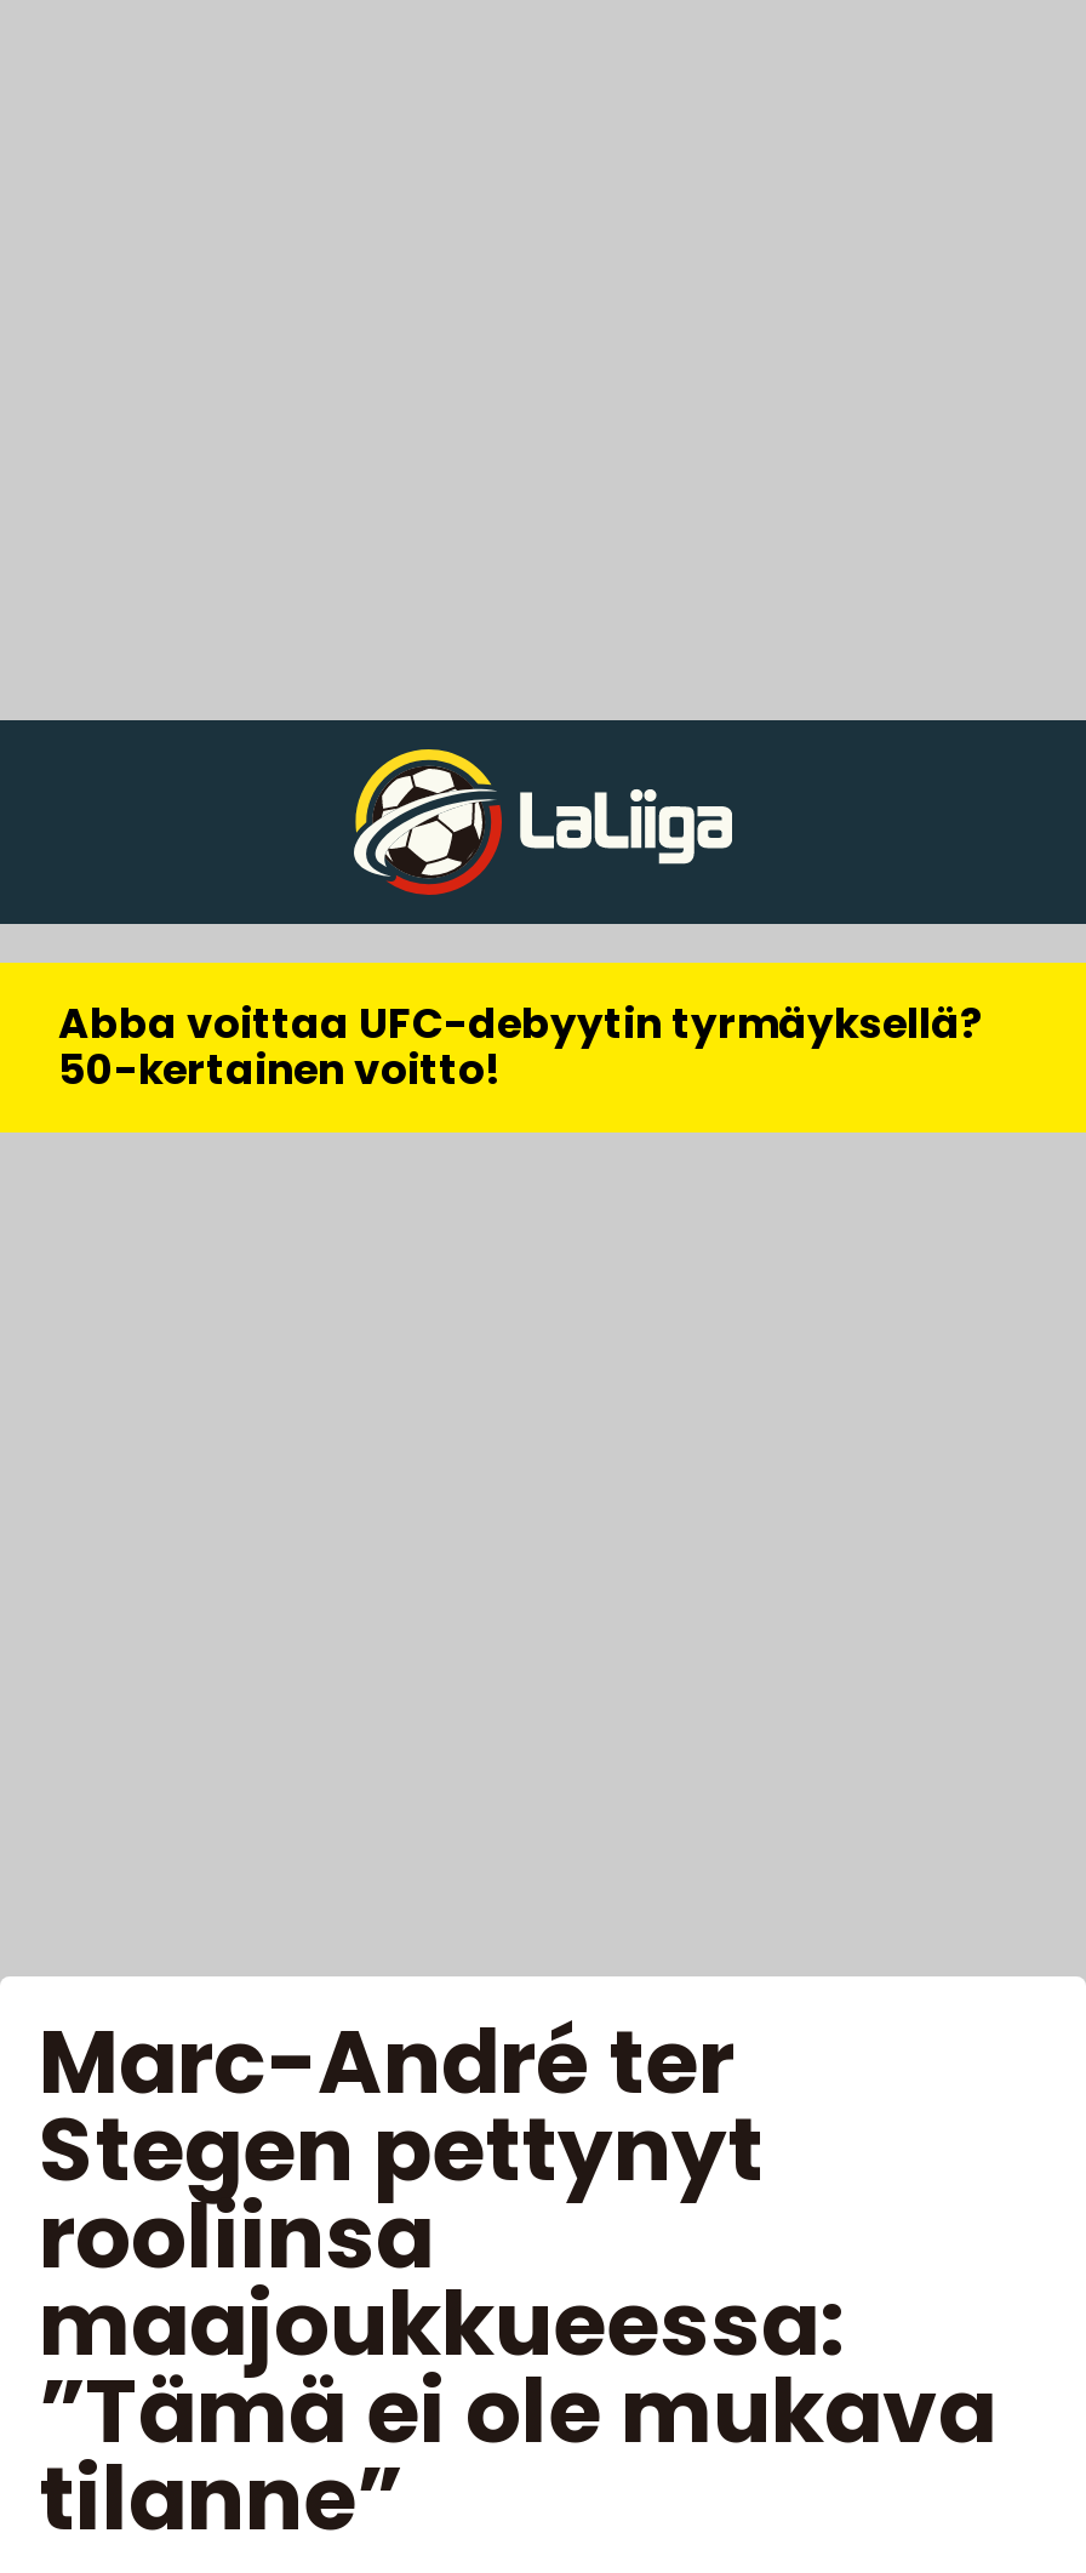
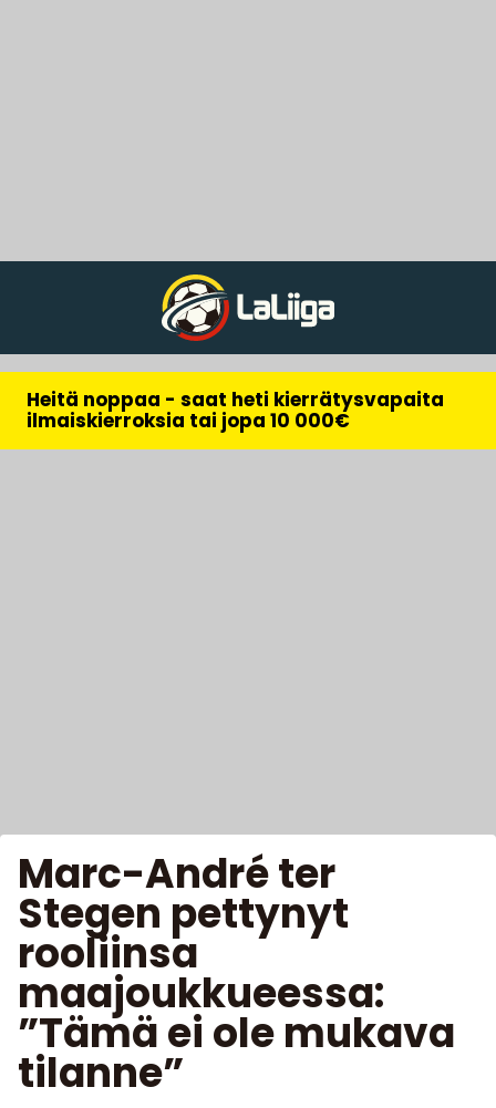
- Abba voittaa UFC-debyytin tyrmäyksellä?
- 50-kertainen voitto!
+ Heitä noppaa - saat heti kierrätysvapaita
+ ilmaiskierroksia tai jopa 10 000€
